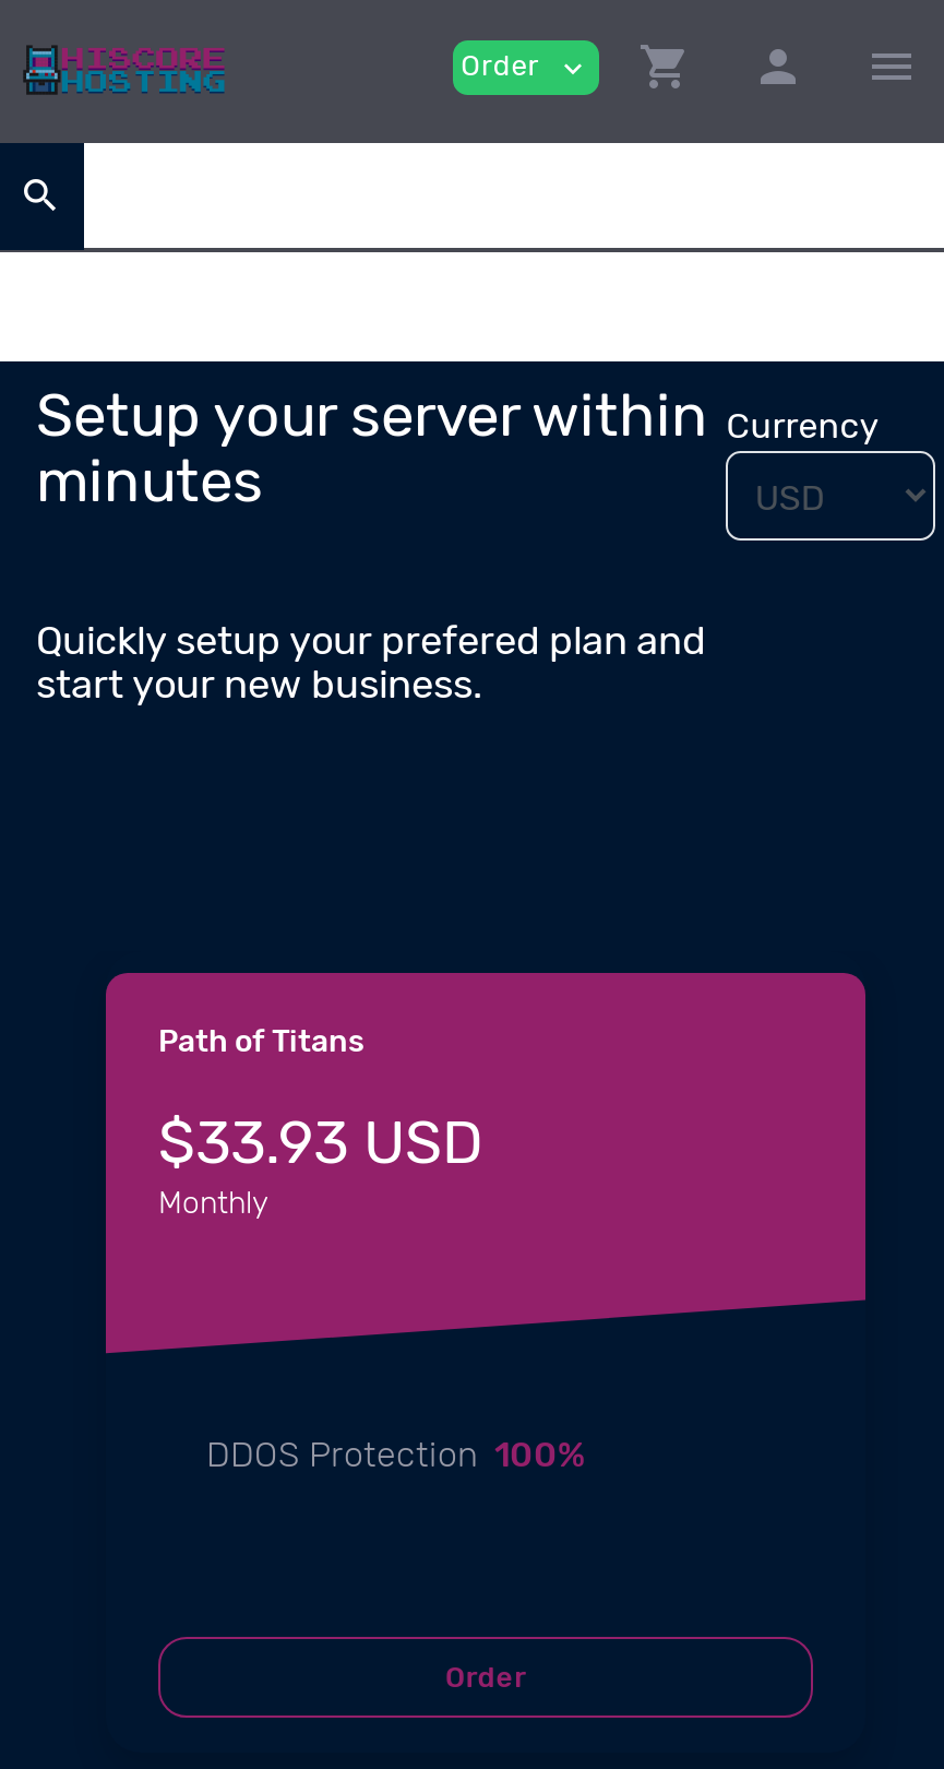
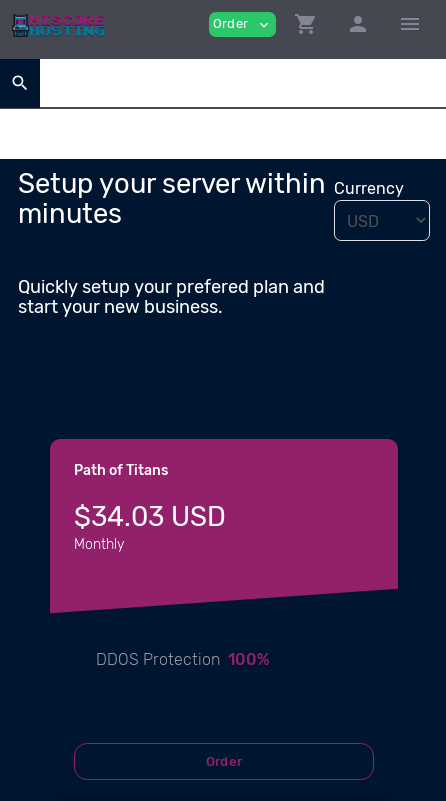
- $33.93 USD
+ $34.03 USD
